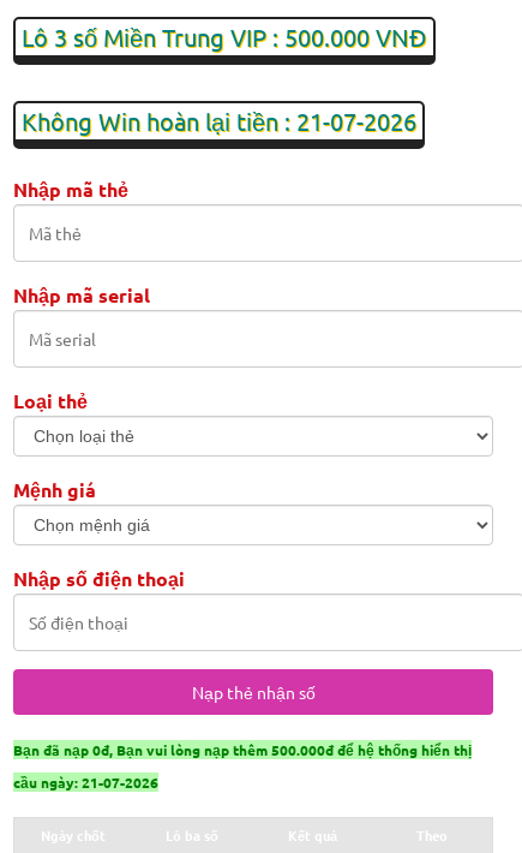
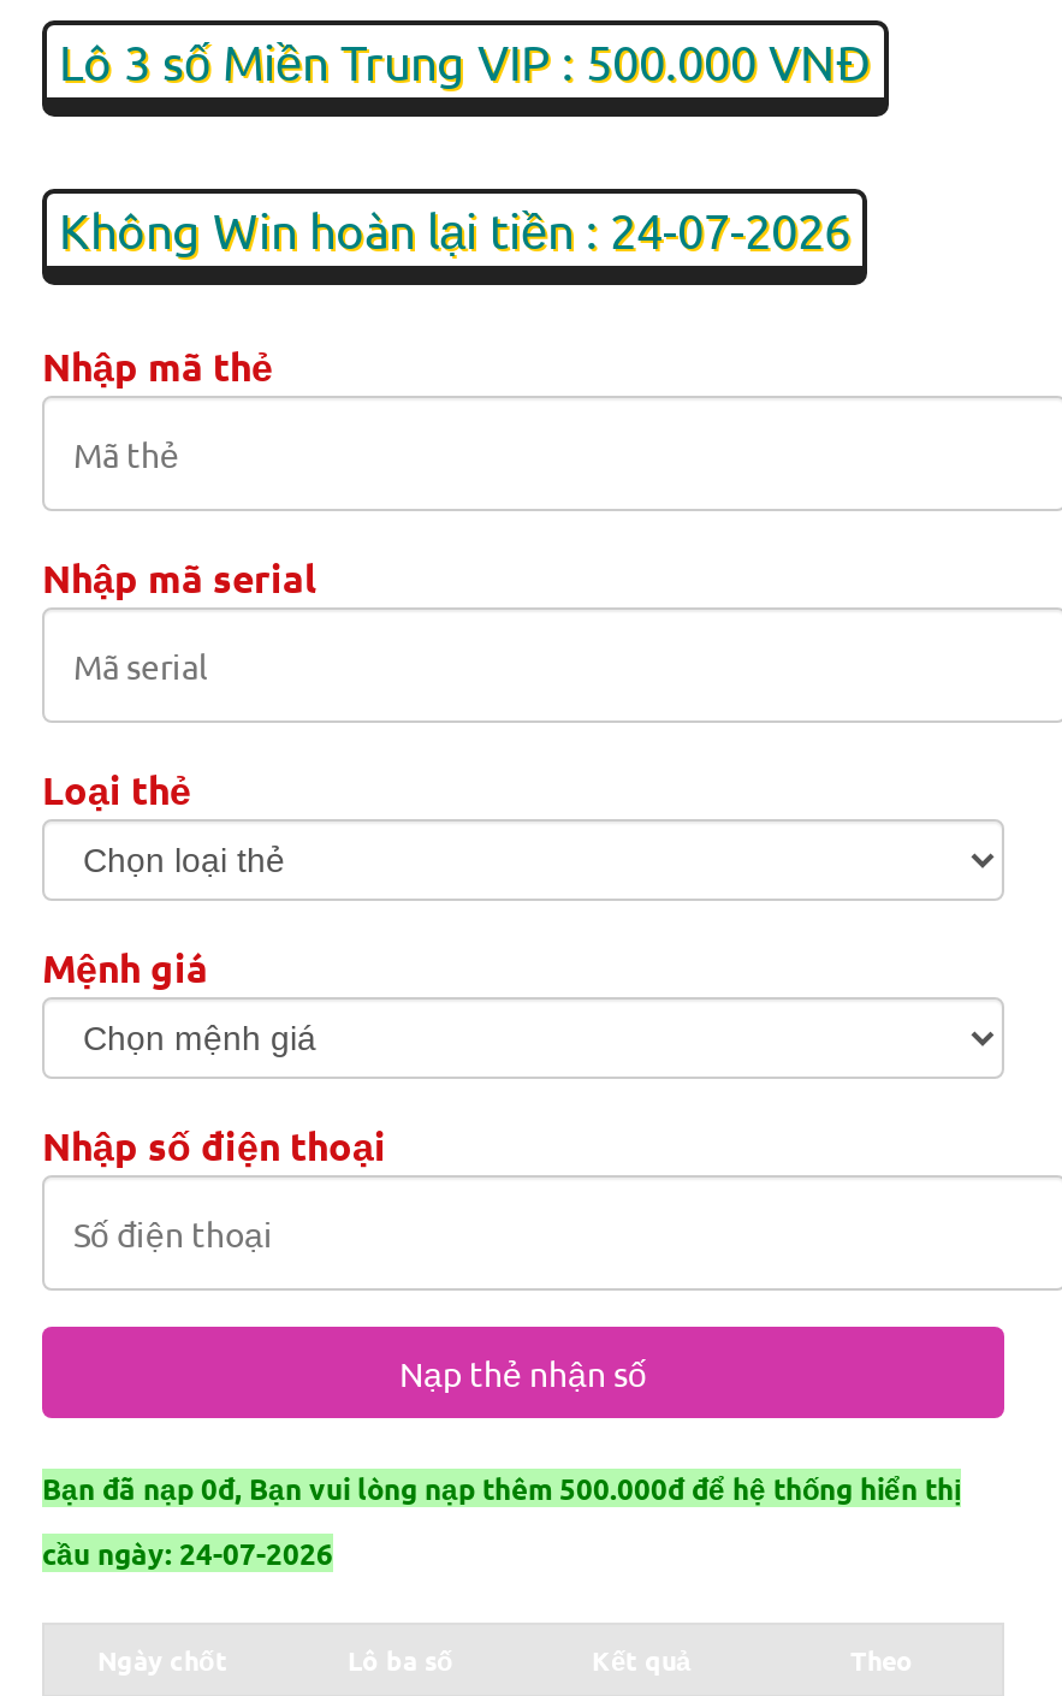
- Không Win hoàn lại tiền : 21-07-2026
+ Không Win hoàn lại tiền : 24-07-2026

- cầu ngày: 21-07-2026
+ cầu ngày: 24-07-2026
